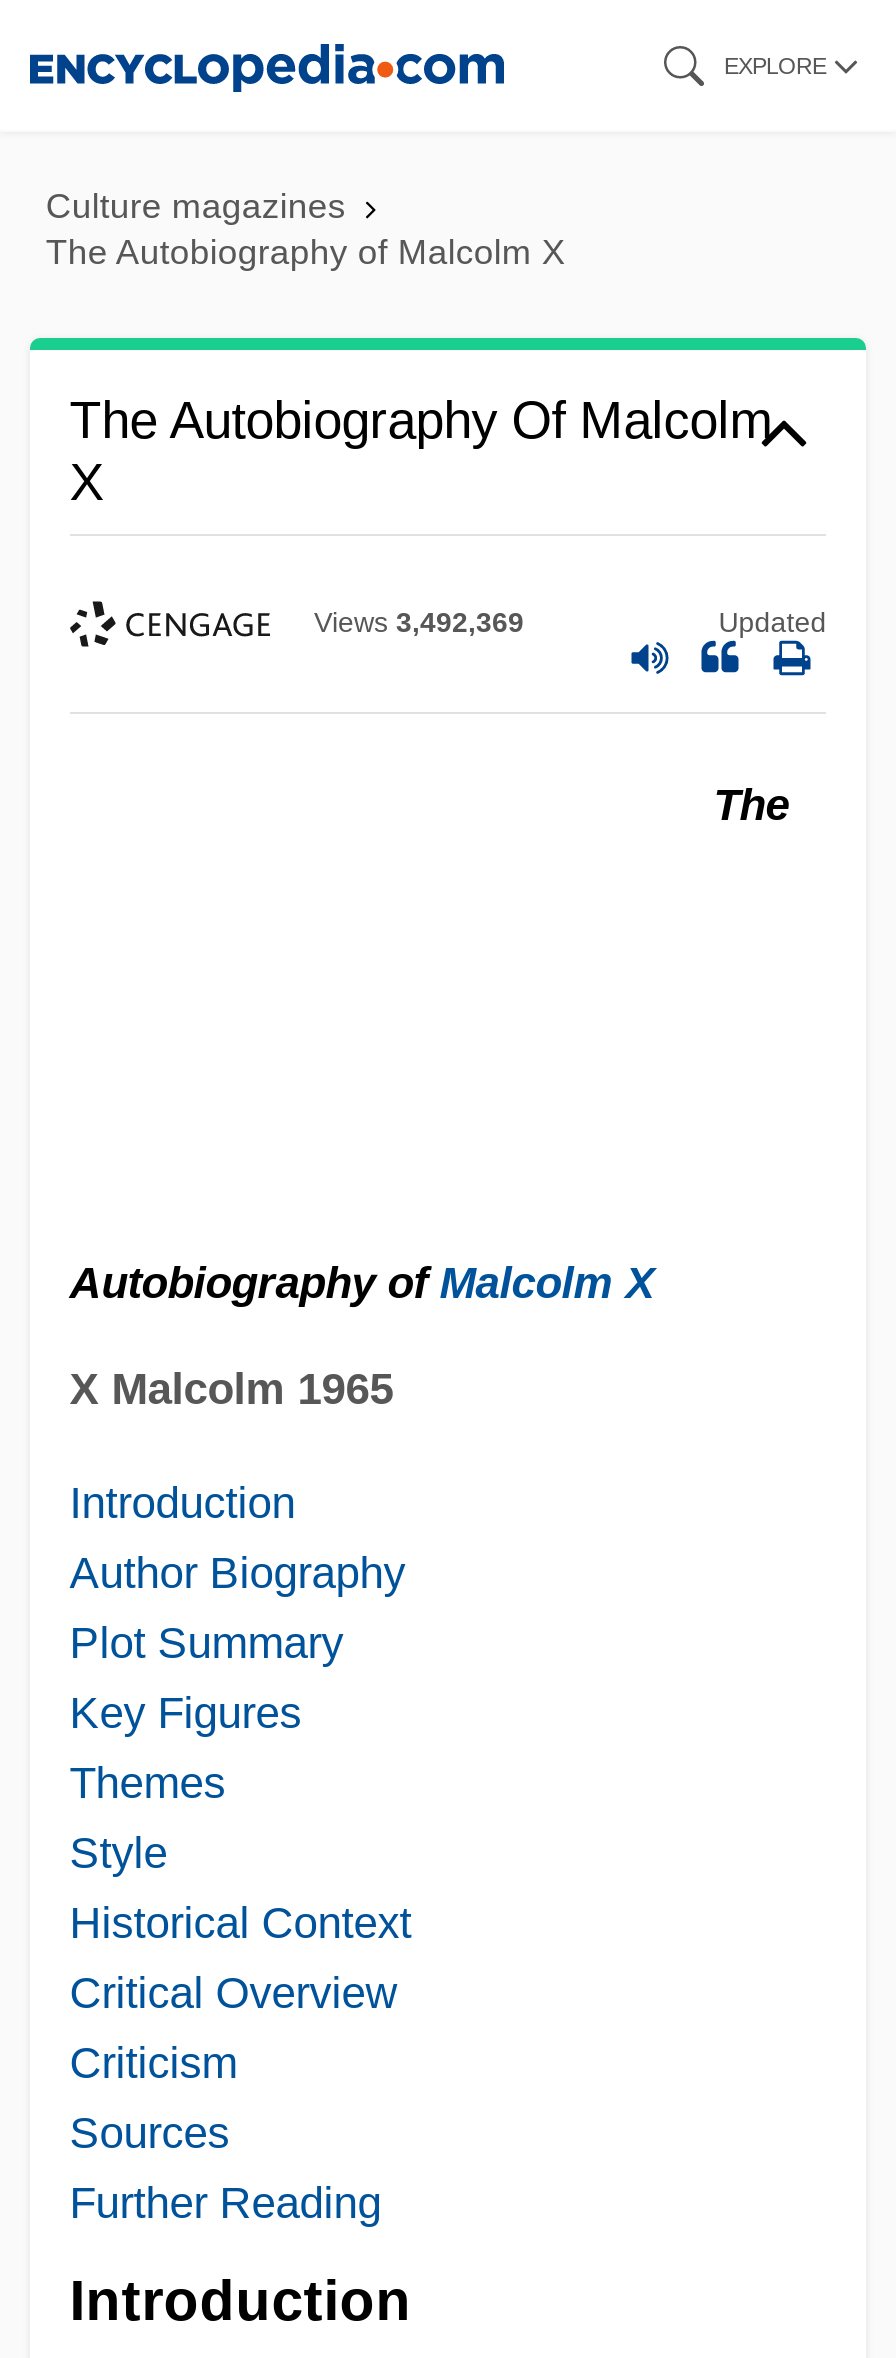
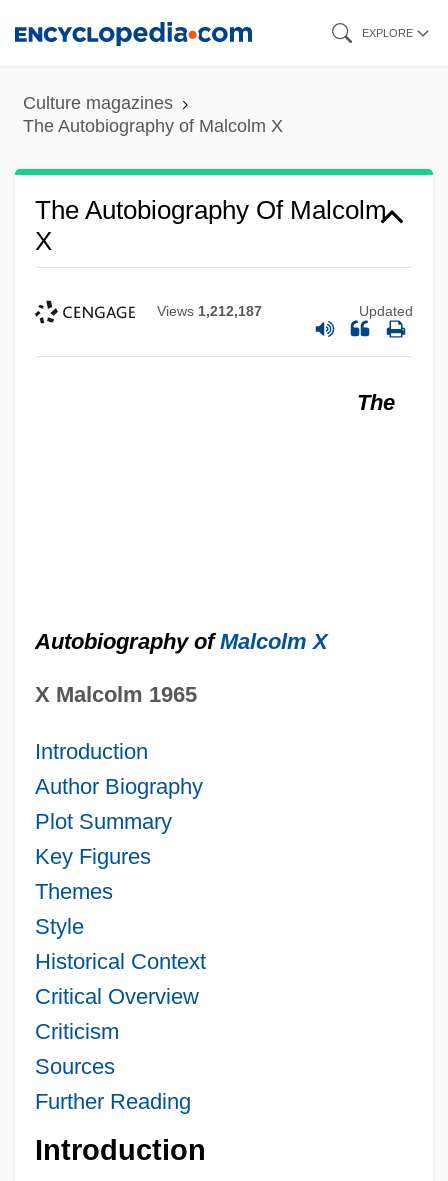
- Views 3,492,369
+ Views 1,212,187
